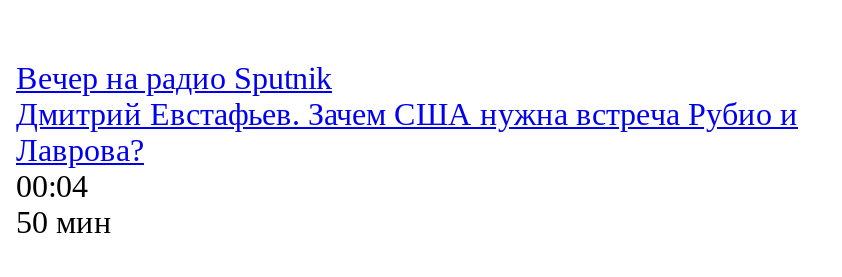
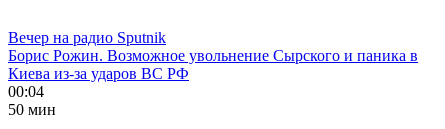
- Дмитрий Евстафьев. Зачем США нужна встреча Рубио и
- Лаврова?
+ Борис Рожин. Возможное увольнение Сырского и паника в
+ Киева из-за ударов ВС РФ
